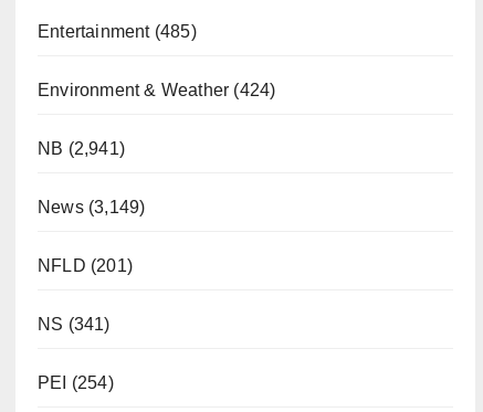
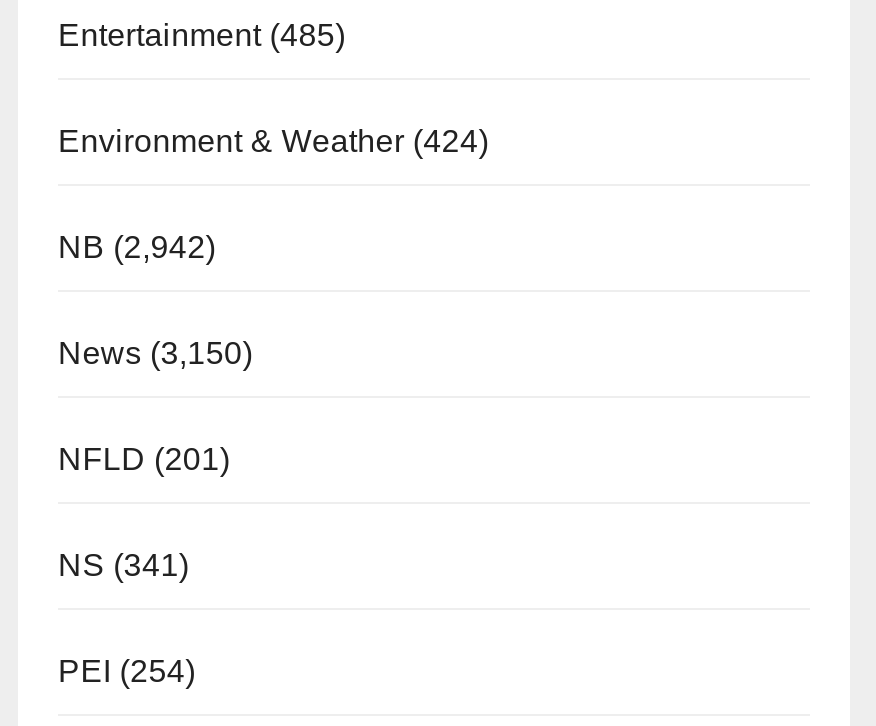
- NB (2,941)
+ NB (2,942)

- News (3,149)
+ News (3,150)
